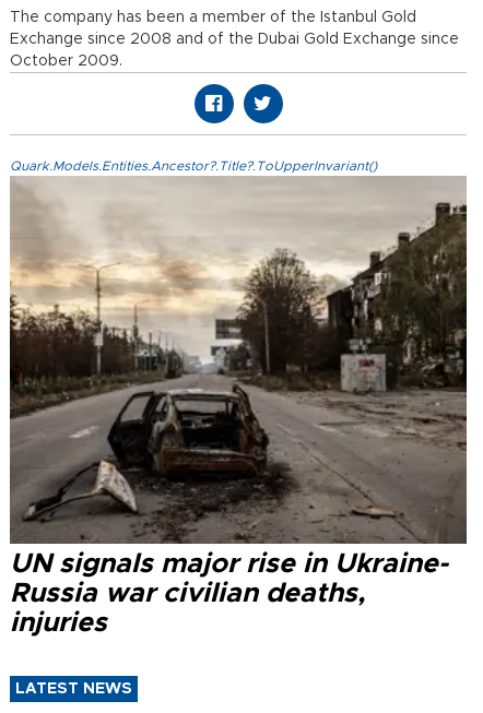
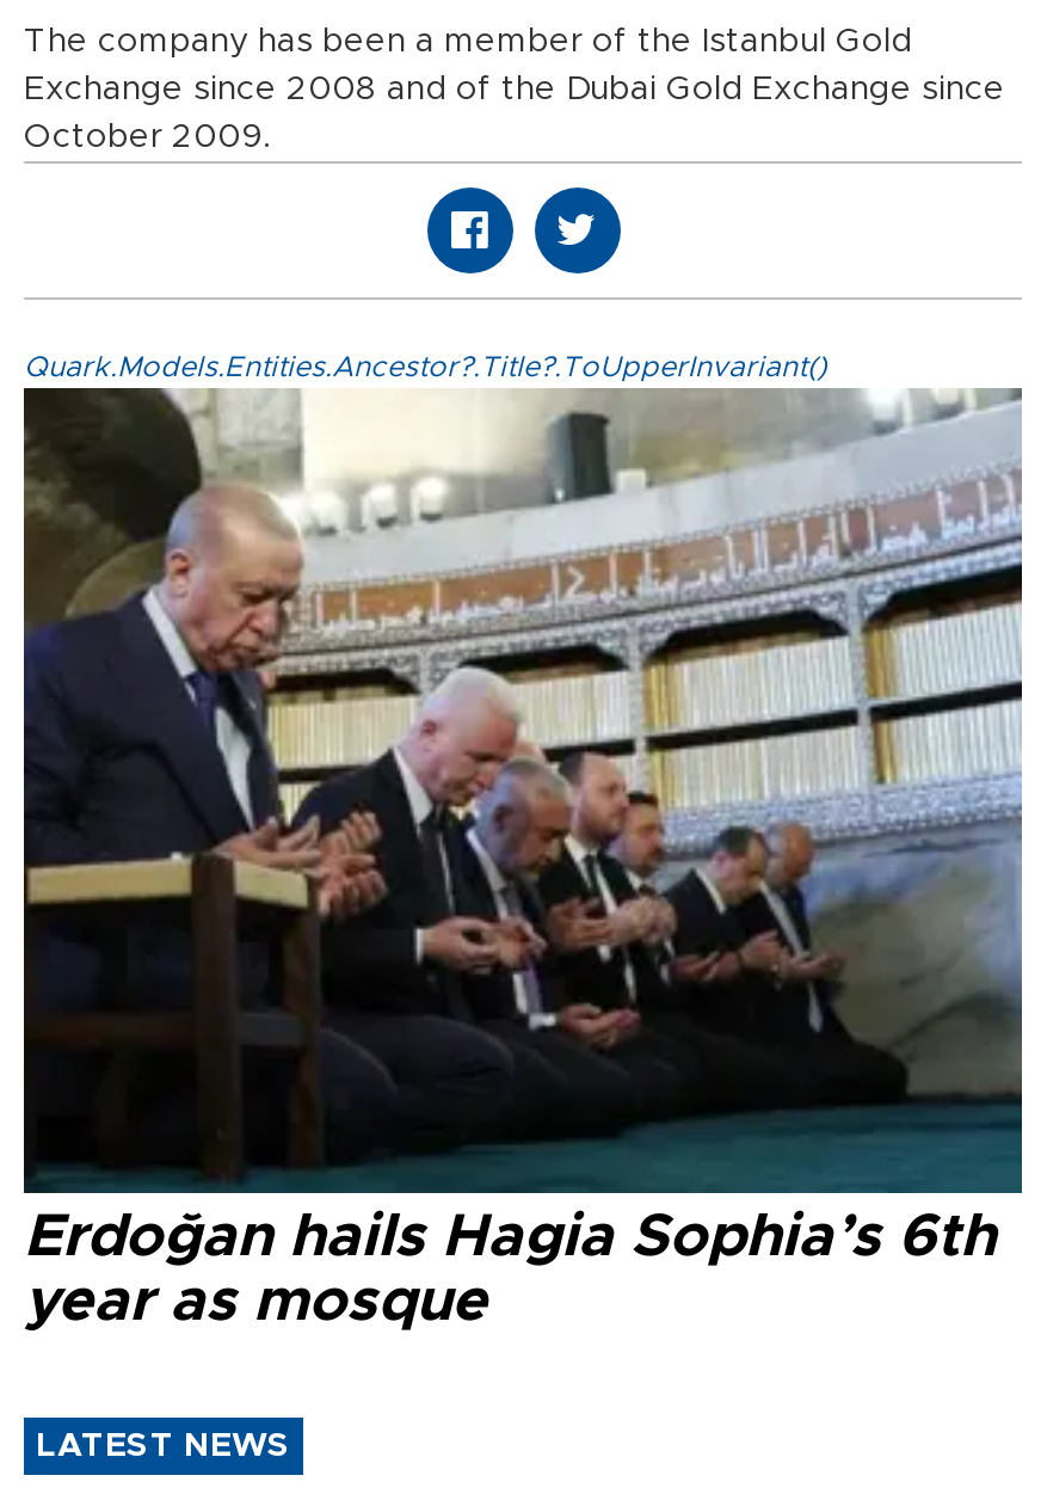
- [image]
- UN signals major rise in Ukraine-
- Russia war civilian deaths,
- injuries
+ [image]
+ Erdoğan hails Hagia Sophia’s 6th
+ year as mosque
